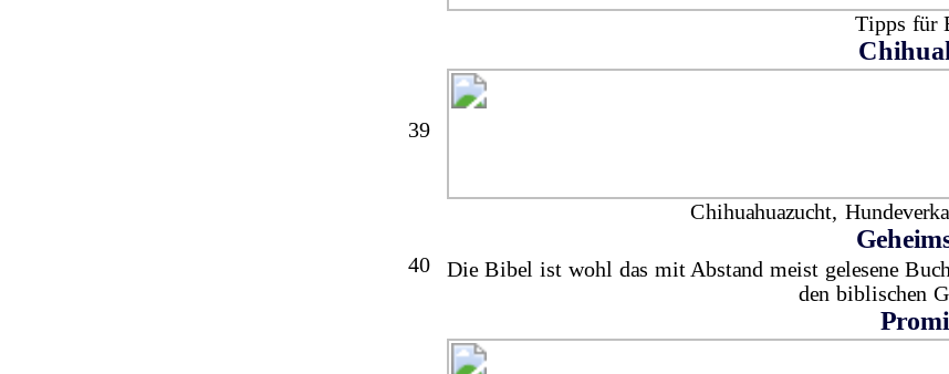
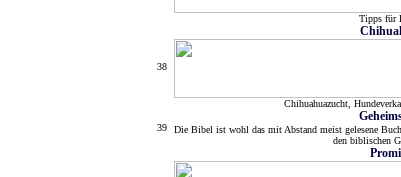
- 39
+ 38

- 40
+ 39
